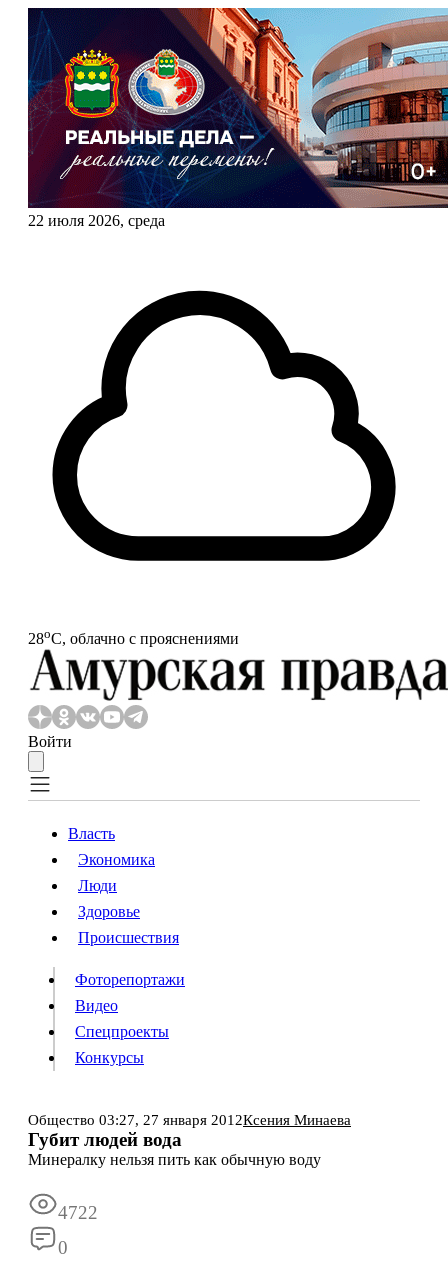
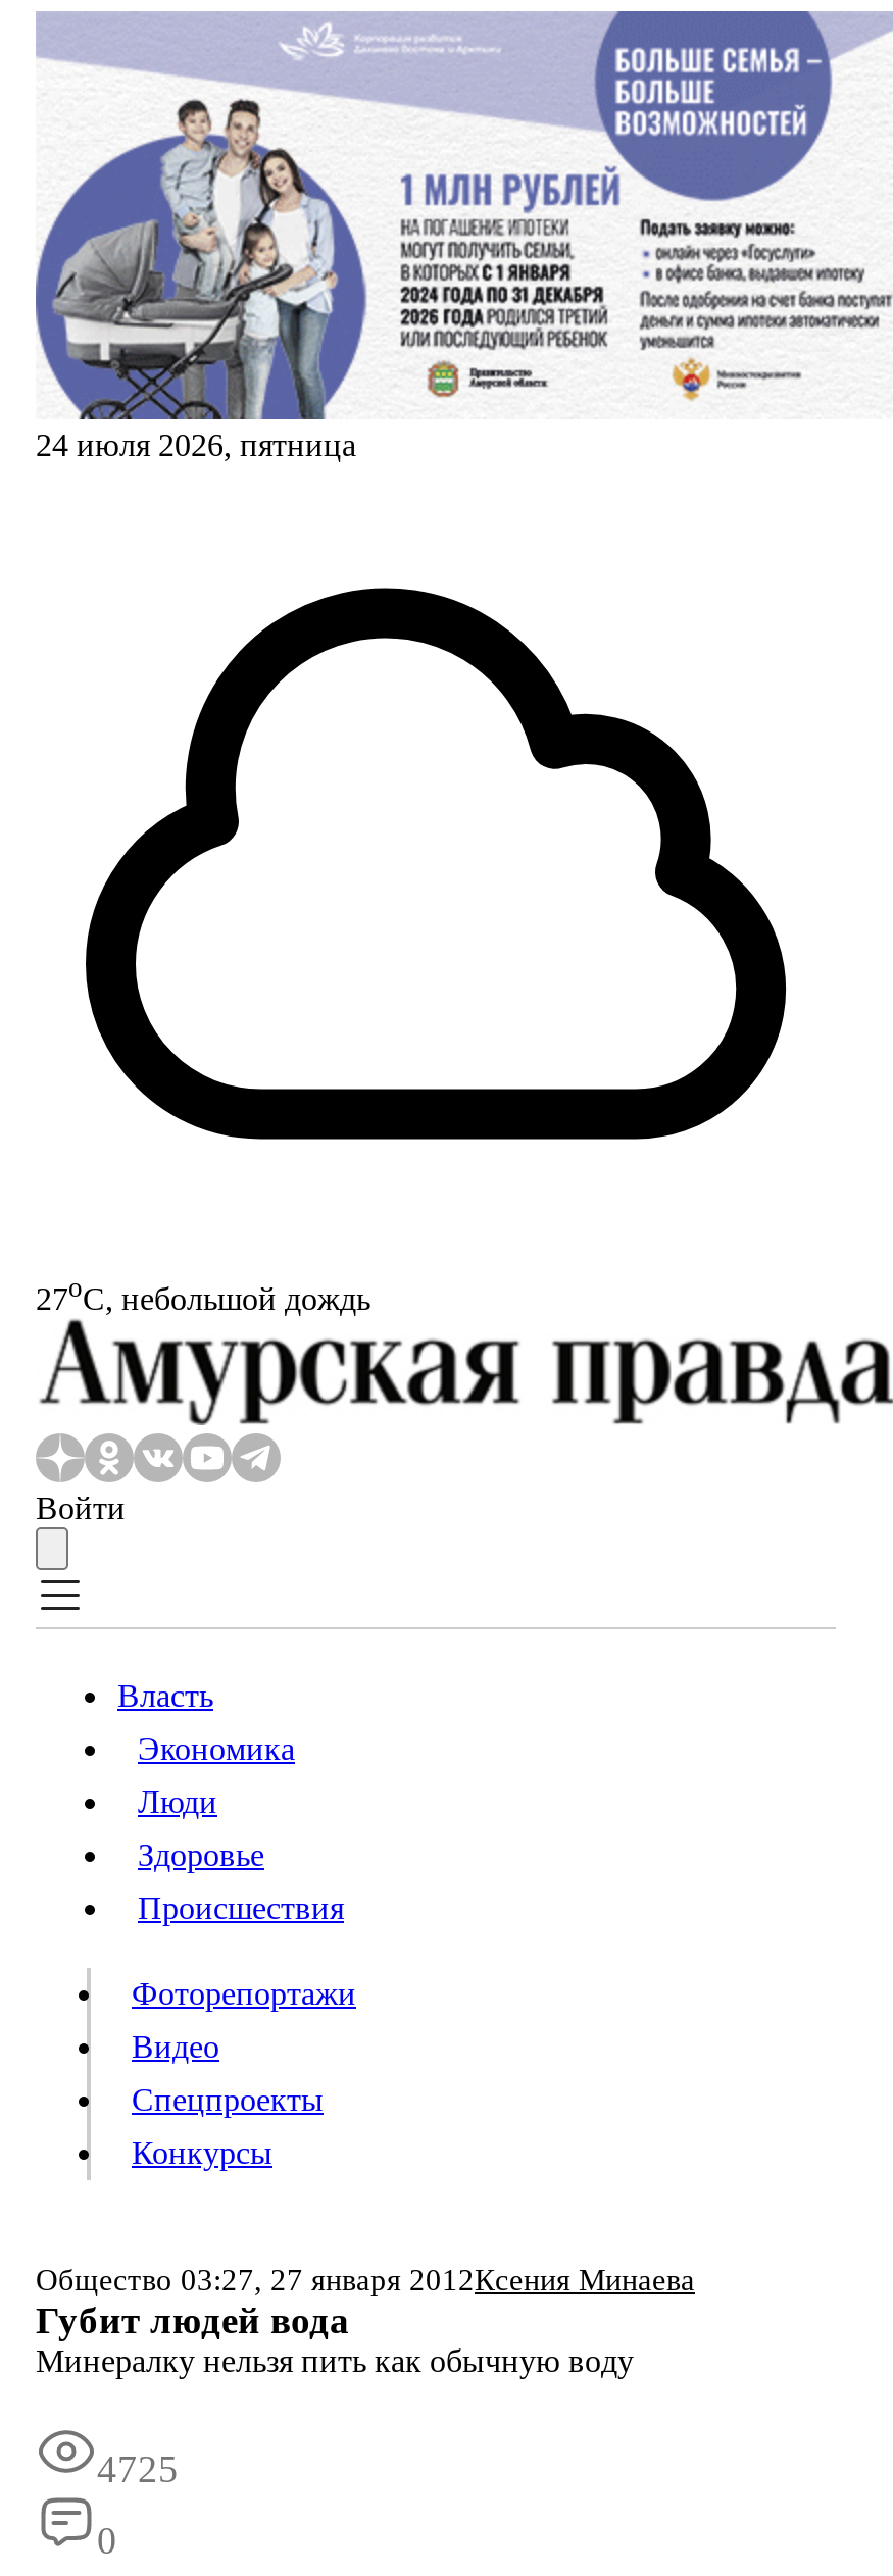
- [image]
- 22 июля 2026, среда
+ [image]
+ 24 июля 2026, пятница

- 28oС, облачно с прояснениями
+ 27oС, небольшой дождь

- 4722
+ 4725
